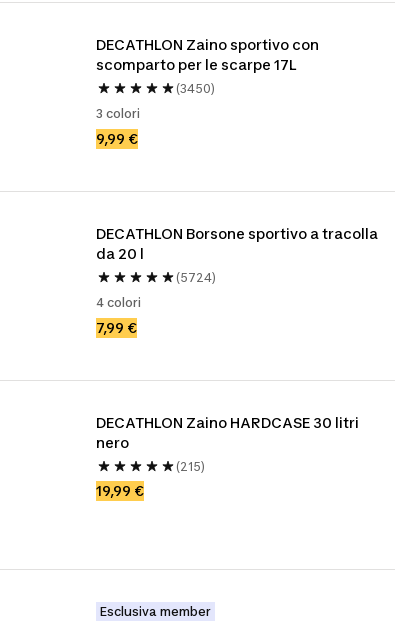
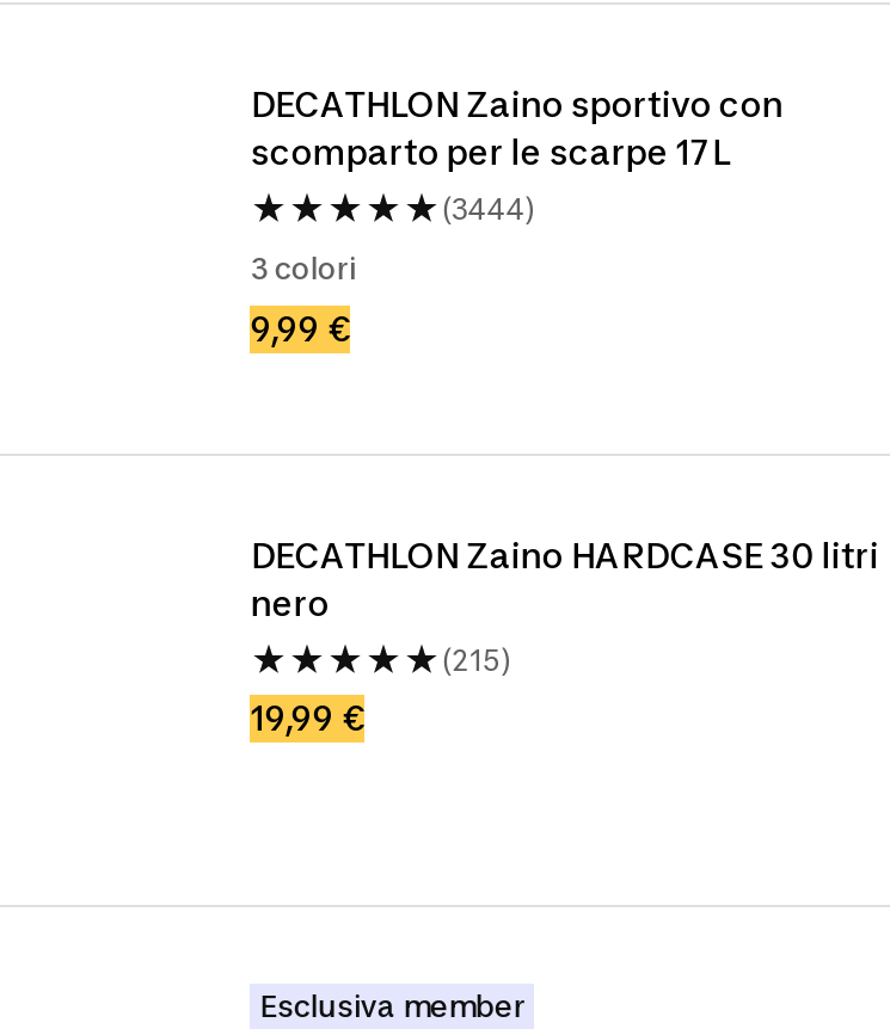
- (3450)
+ (3444)

- DECATHLON Borsone sportivo a tracolla
- da 20 l
- (5724)
- 4 colori
- 7,99 €
